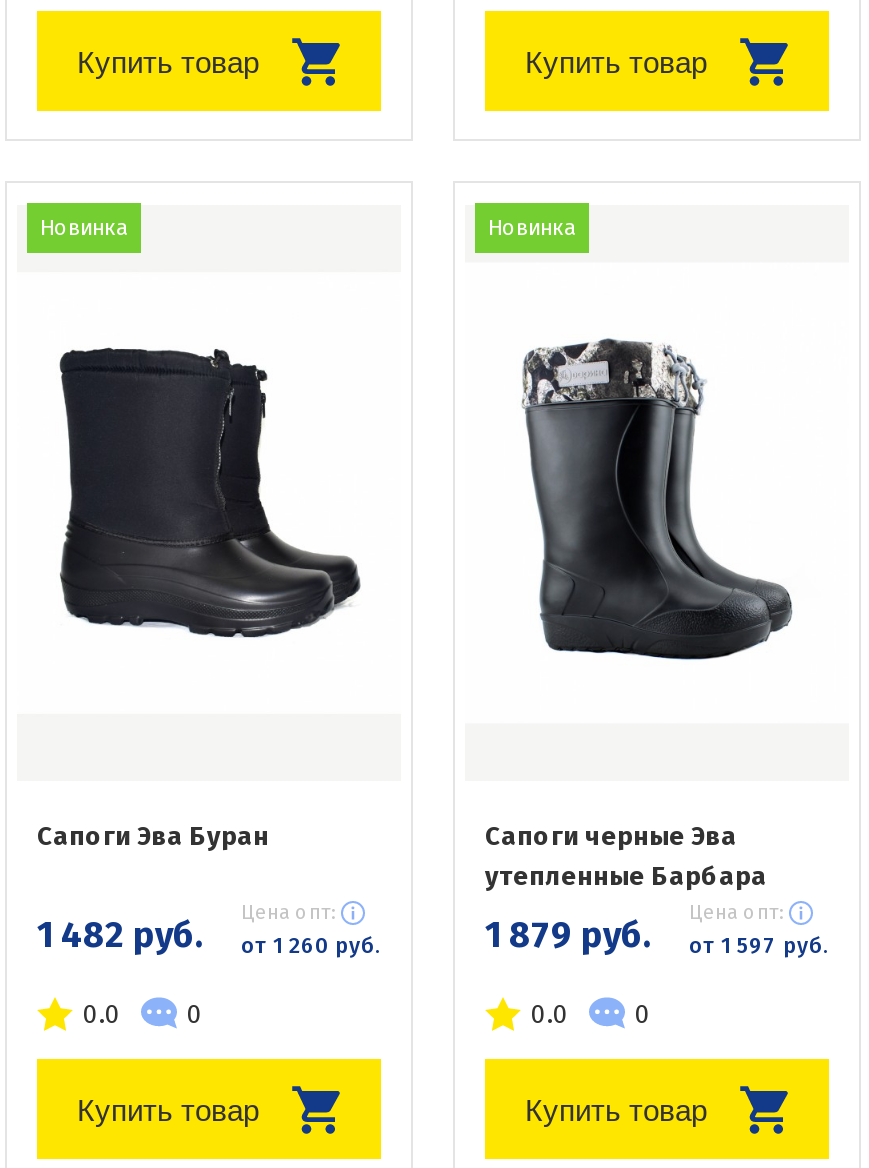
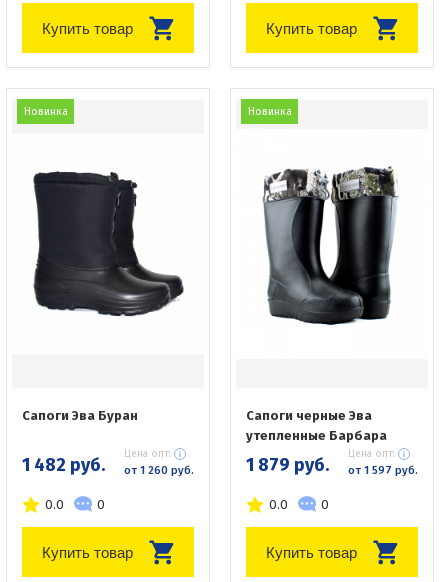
- [image]
+ [image]
